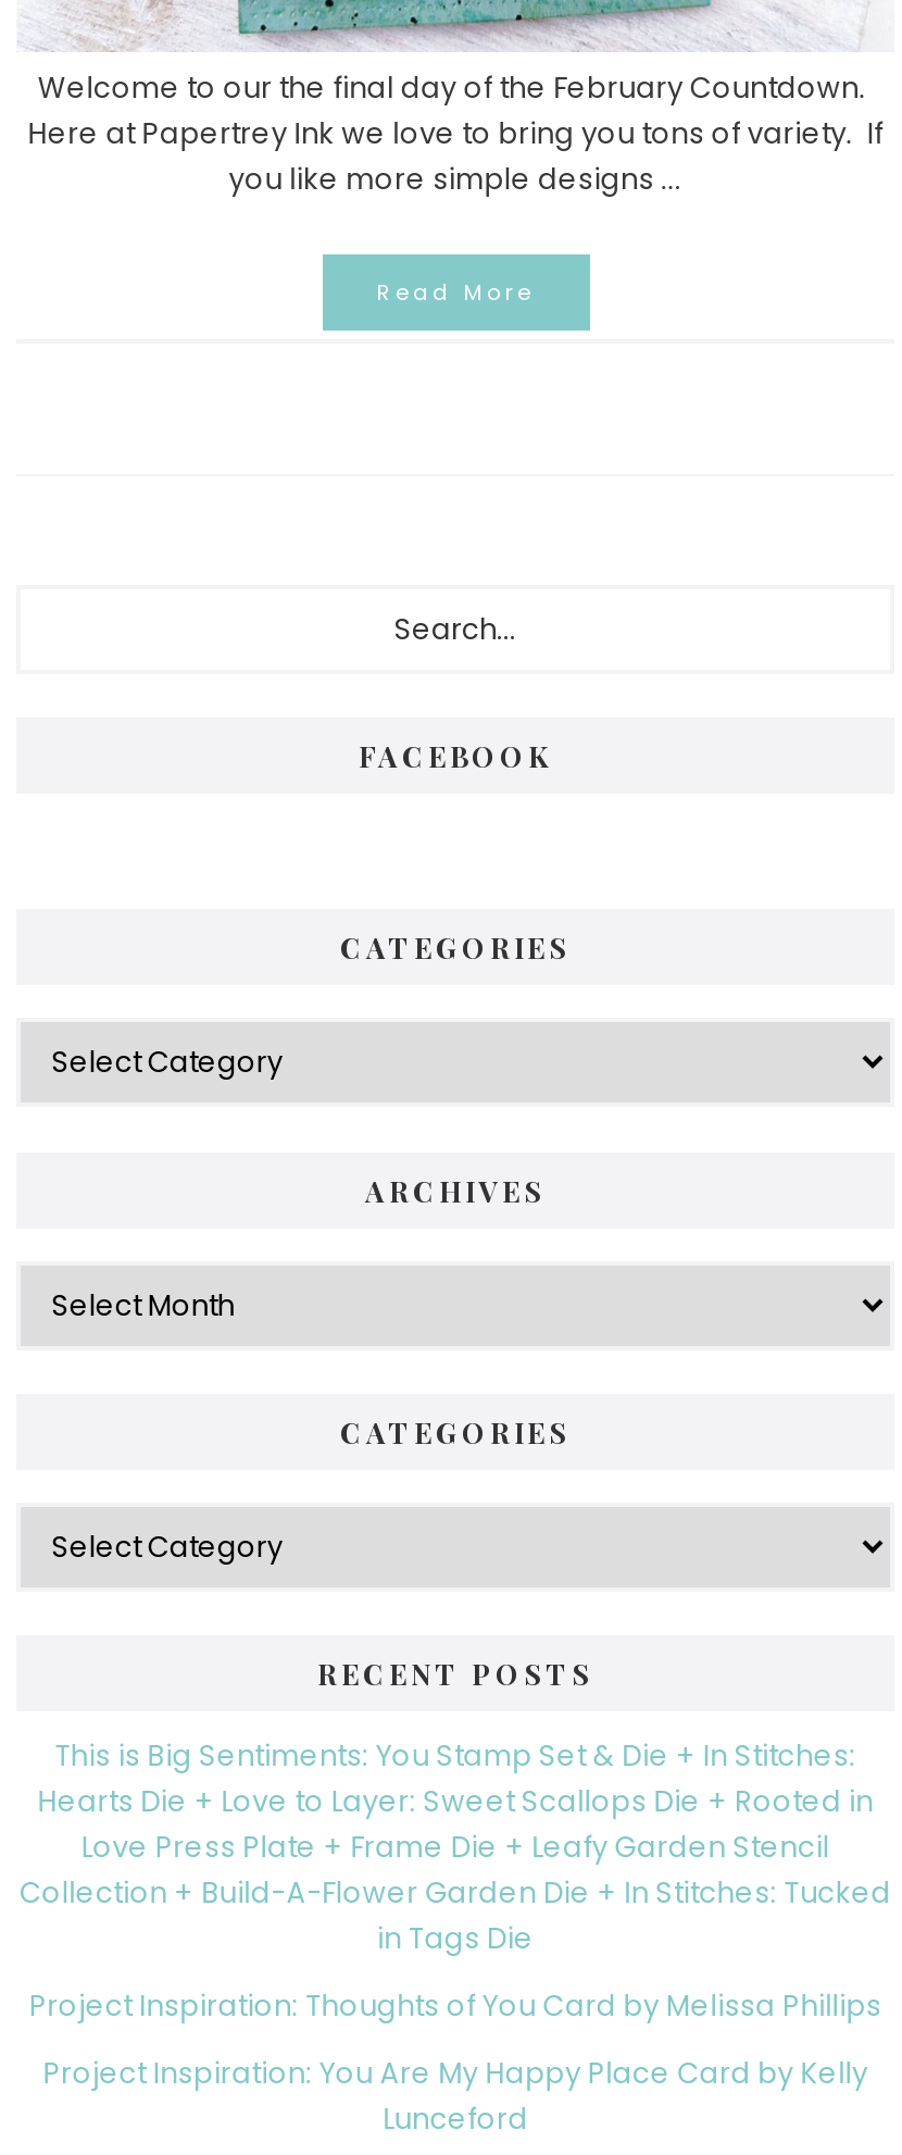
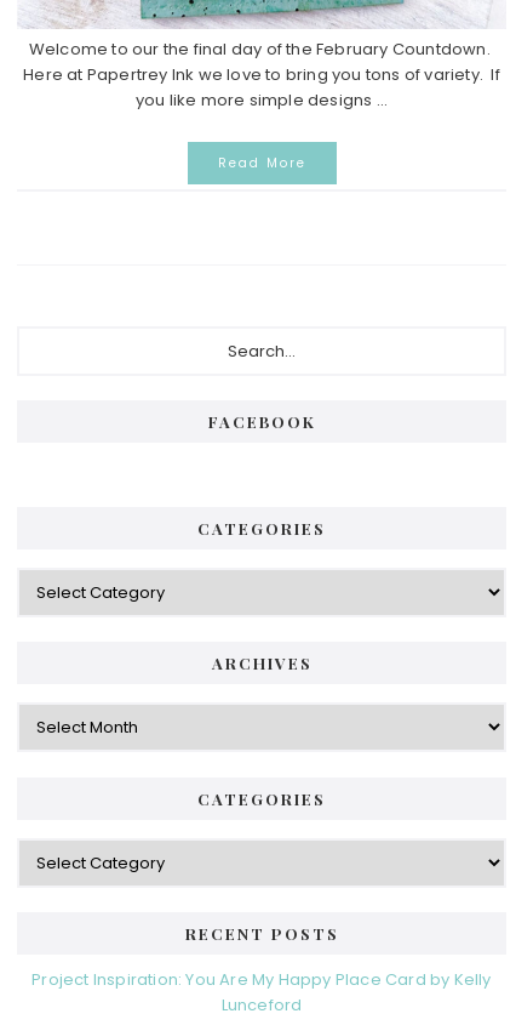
- This is Big Sentiments: You Stamp Set & Die + In Stitches:
- Hearts Die + Love to Layer: Sweet Scallops Die + Rooted in
- Love Press Plate + Frame Die + Leafy Garden Stencil
- Collection + Build-A-Flower Garden Die + In Stitches: Tucked
- in Tags Die
- Project Inspiration: Thoughts of You Card by Melissa Phillips
